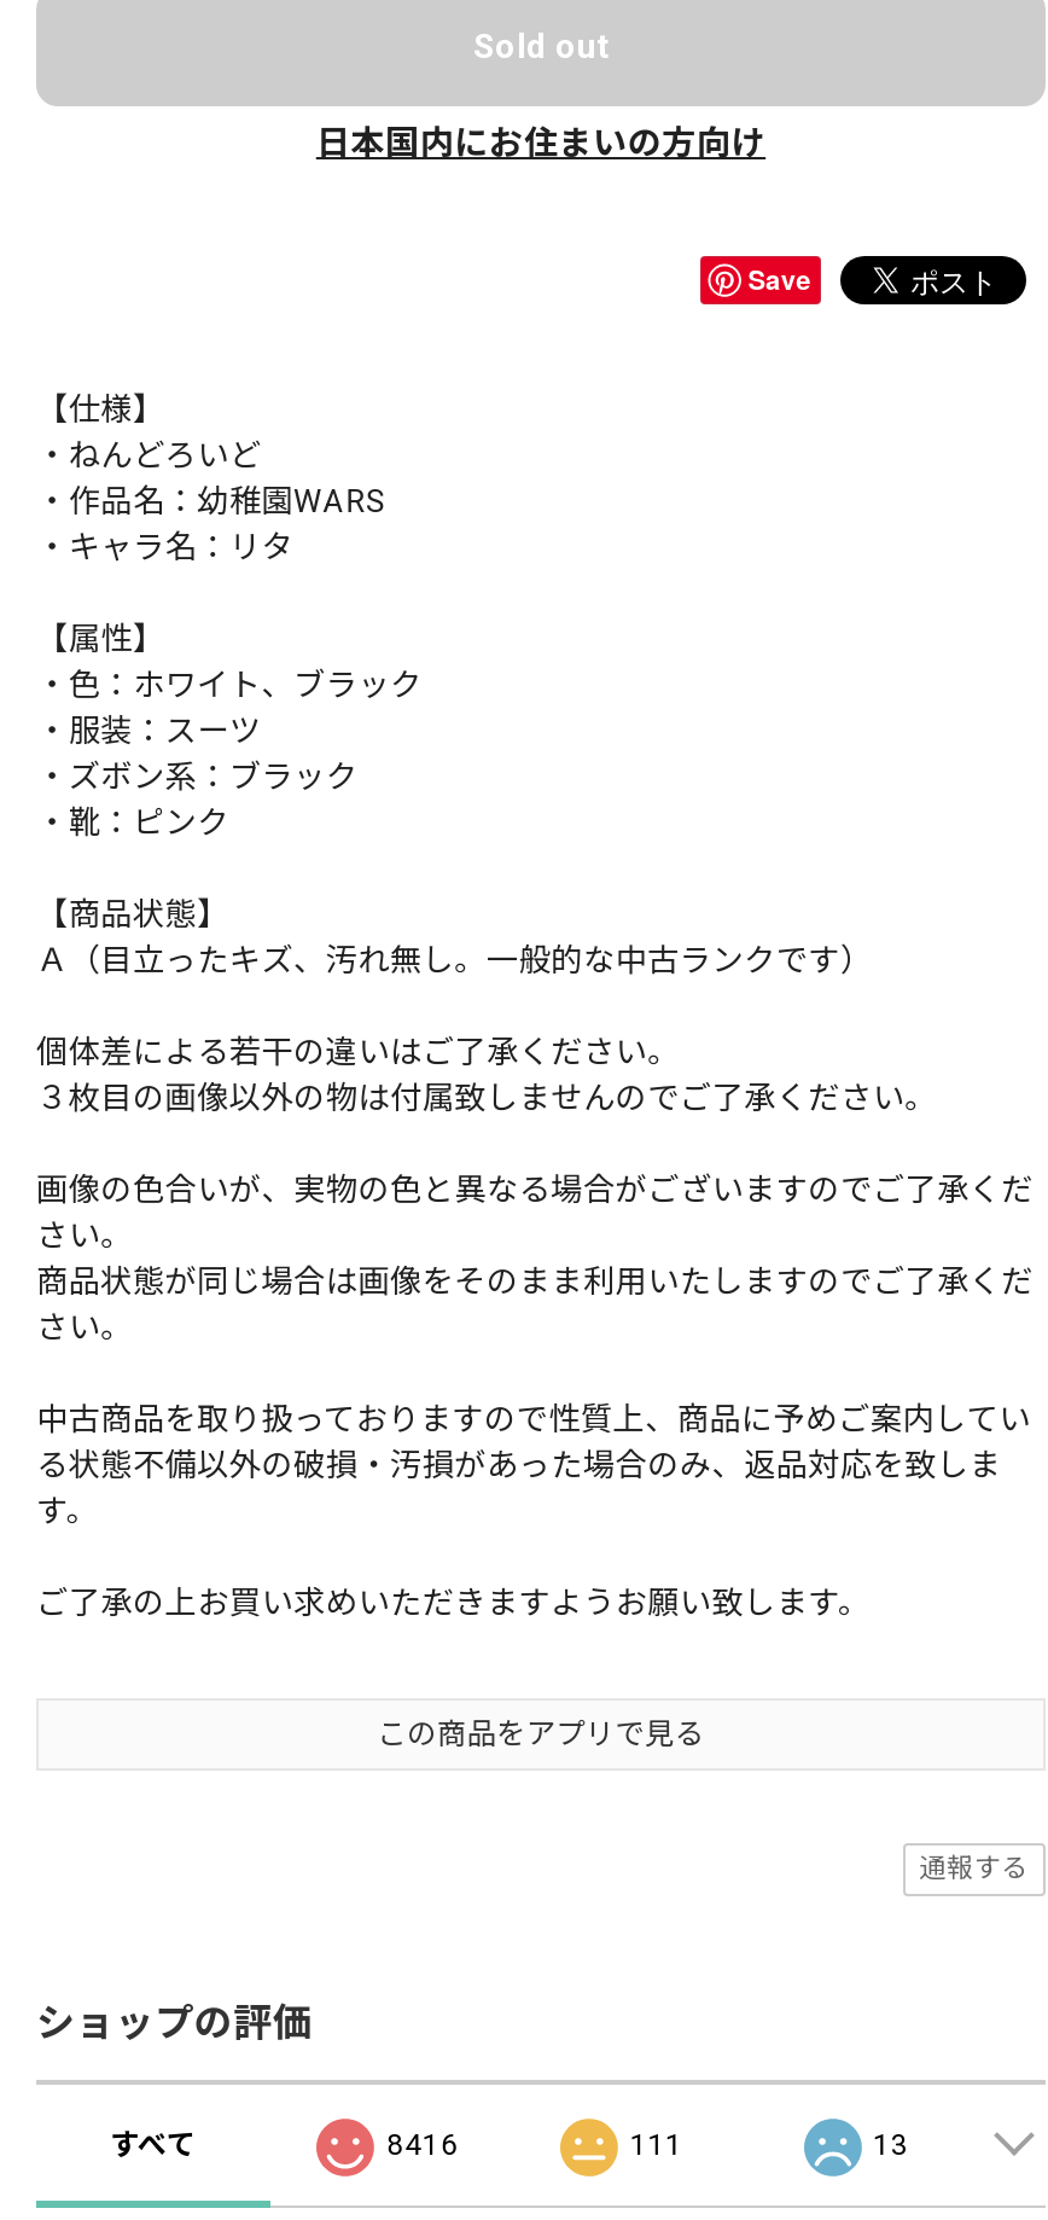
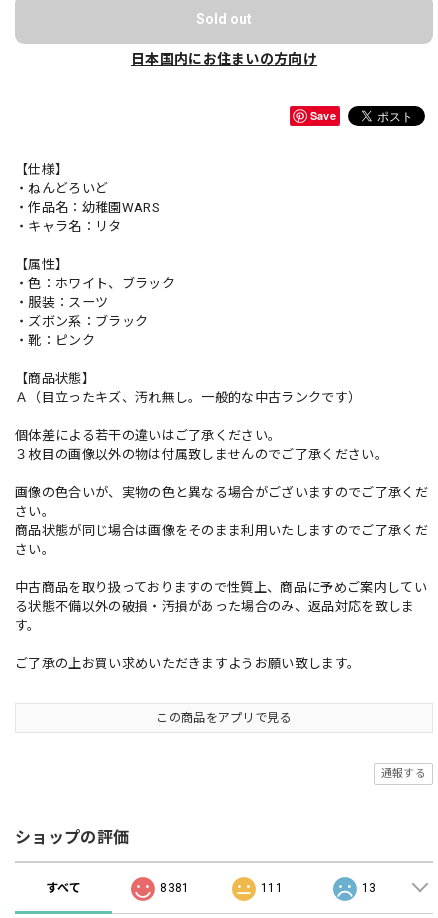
- 8416
+ 8381
